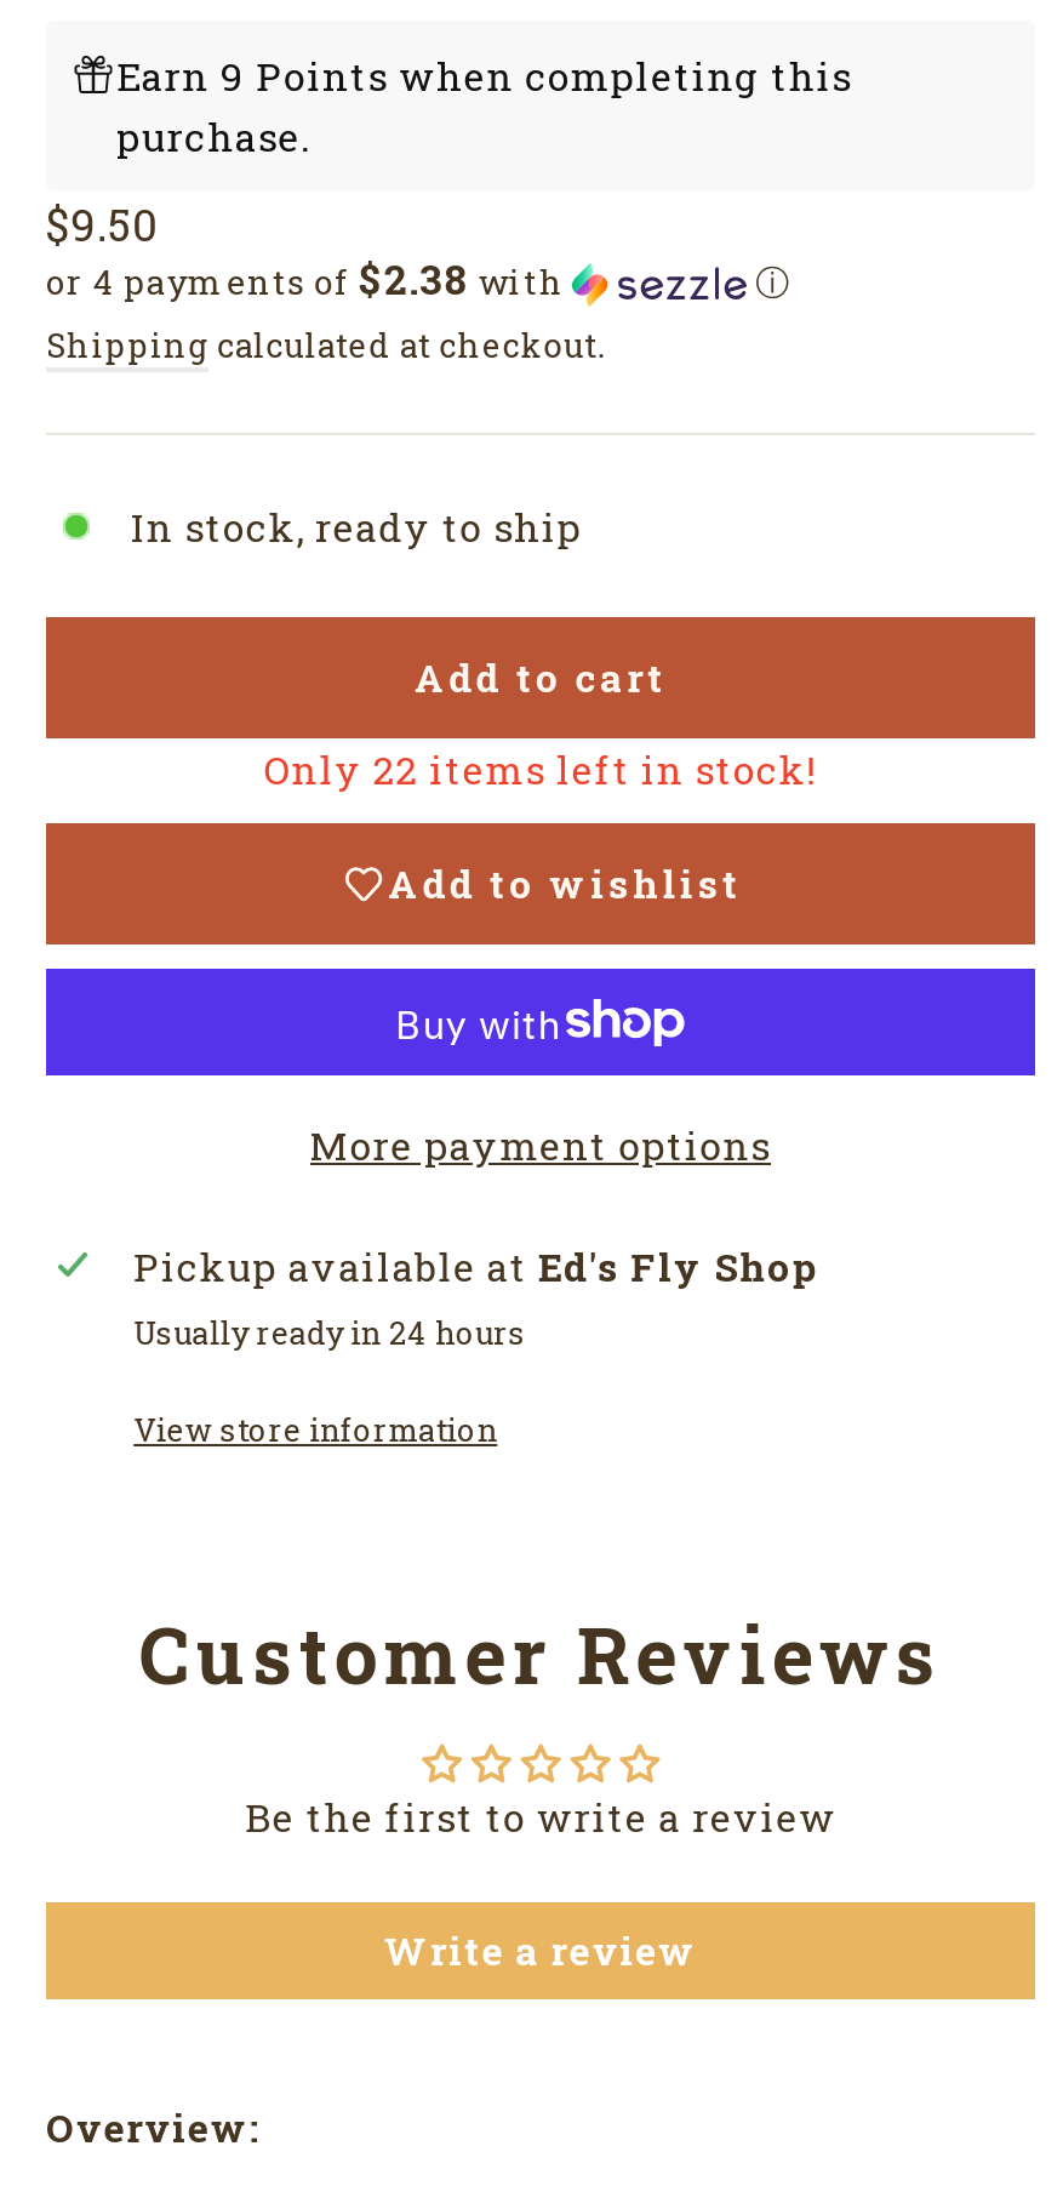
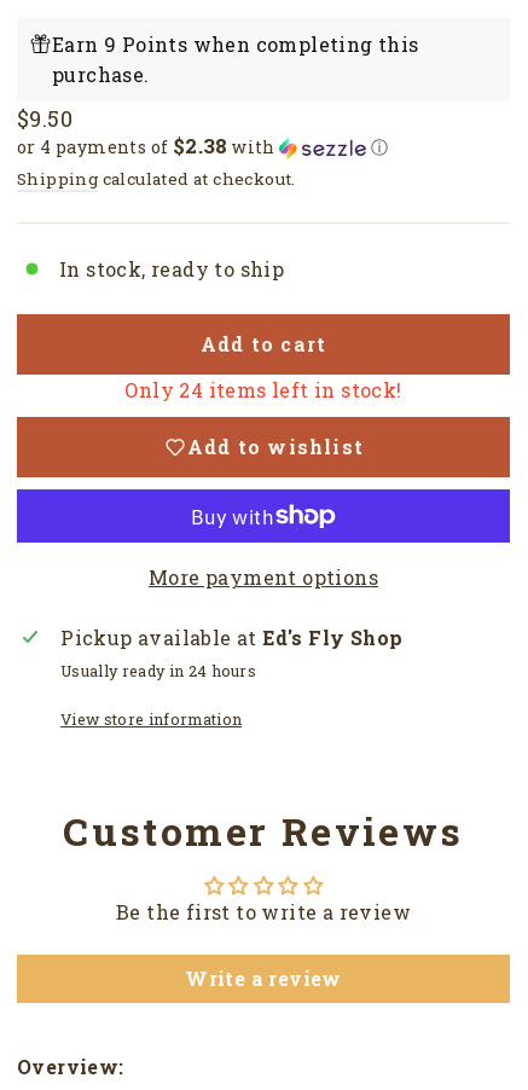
- Only 22 items left in stock!
+ Only 24 items left in stock!
